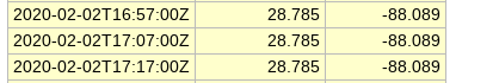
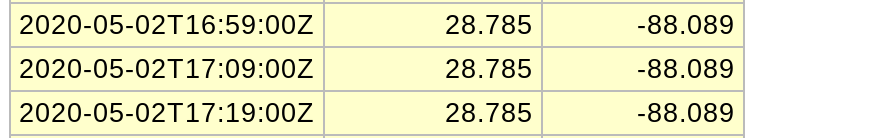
- 2020-02-02T16:57:00Z
+ 2020-05-02T16:59:00Z

- 2020-02-02T17:07:00Z
+ 2020-05-02T17:09:00Z

- 2020-02-02T17:17:00Z
+ 2020-05-02T17:19:00Z
